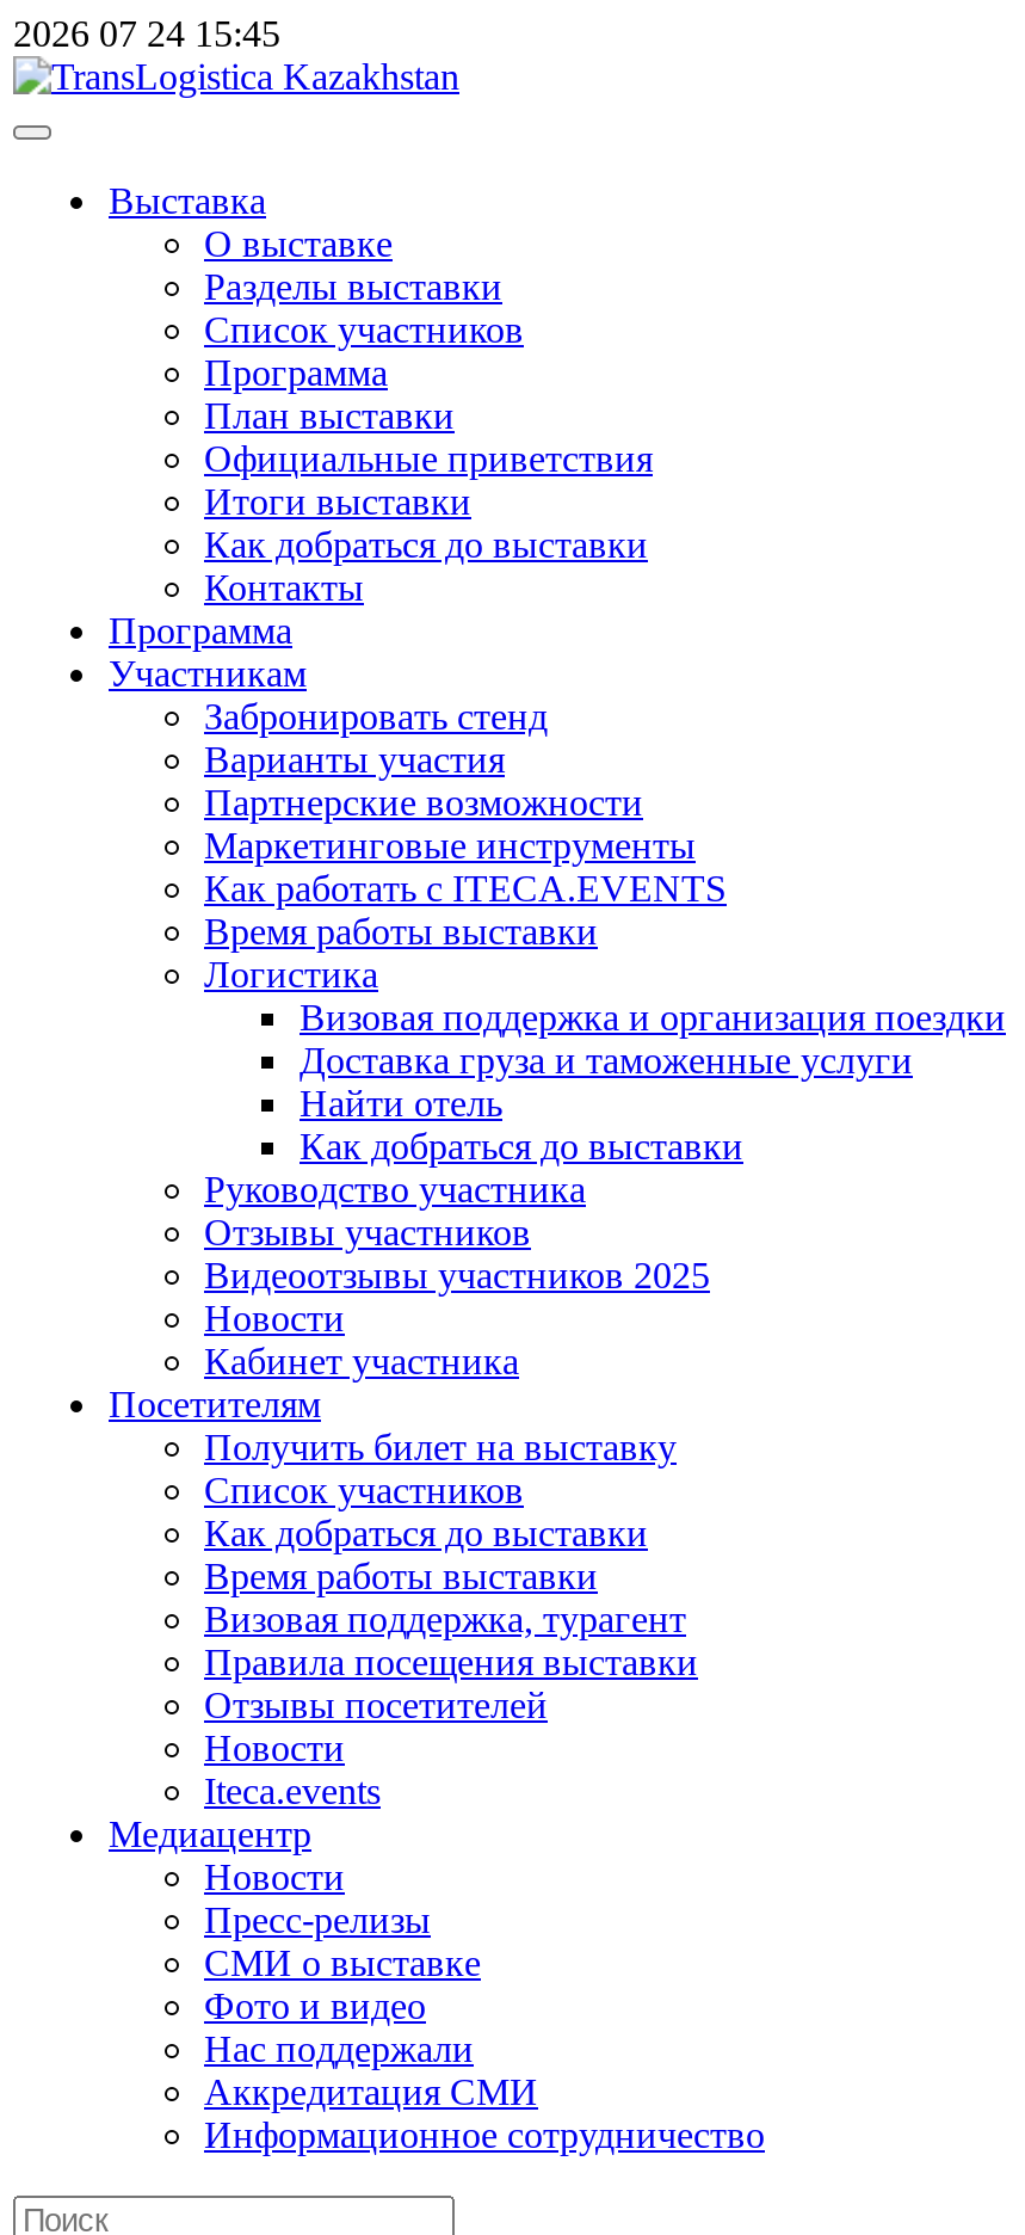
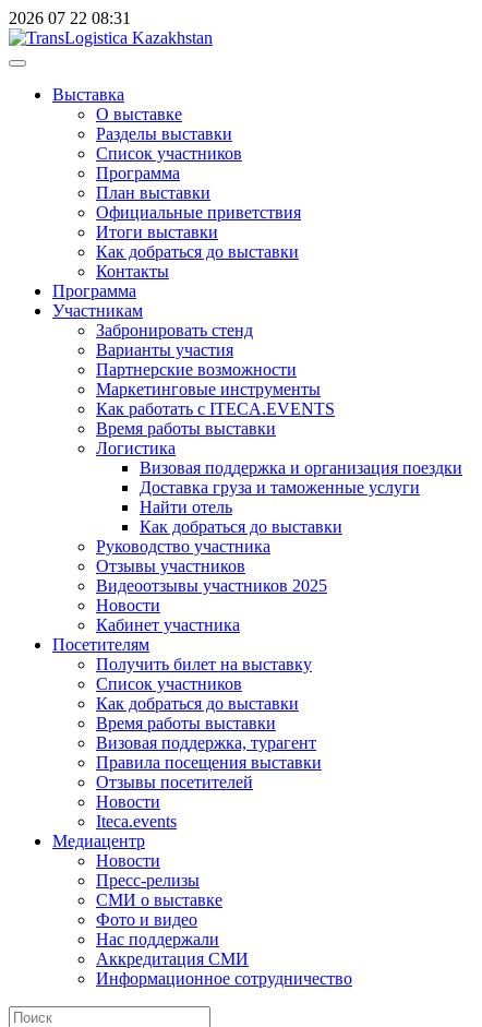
- 2026 07 24 15:45
+ 2026 07 22 08:31
